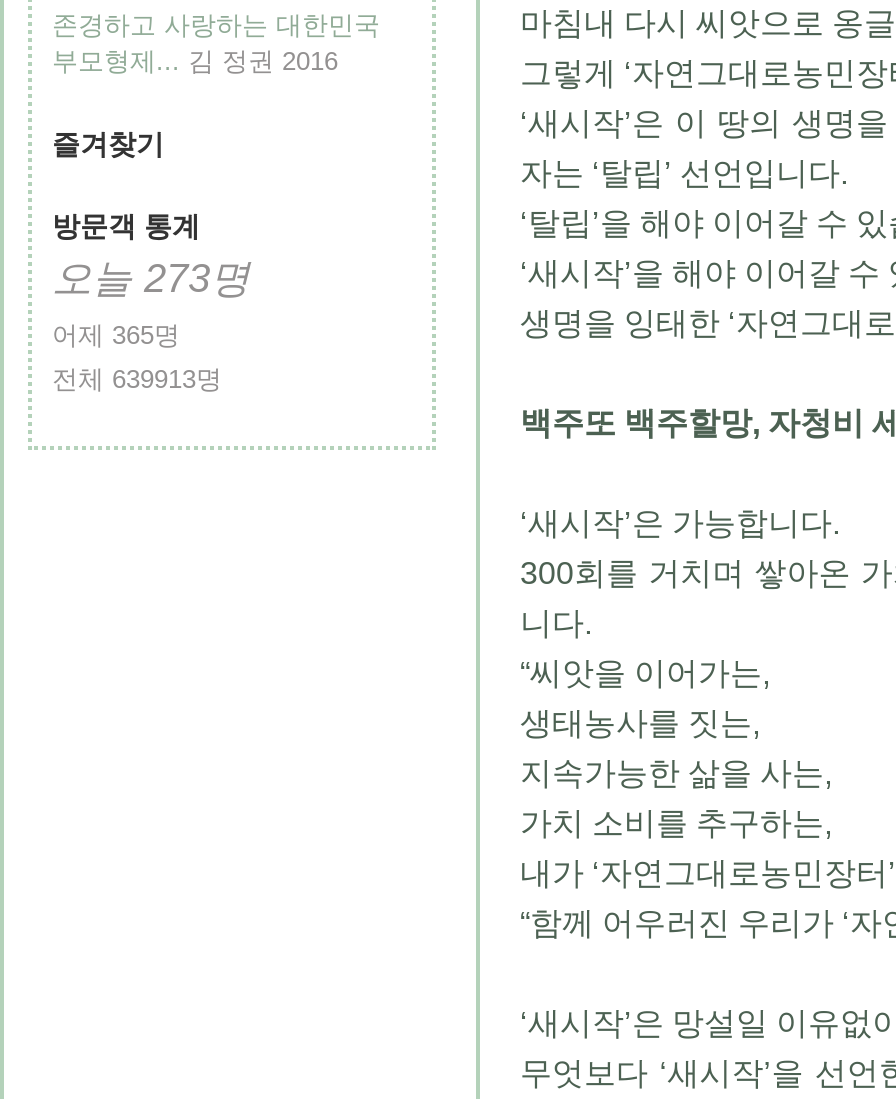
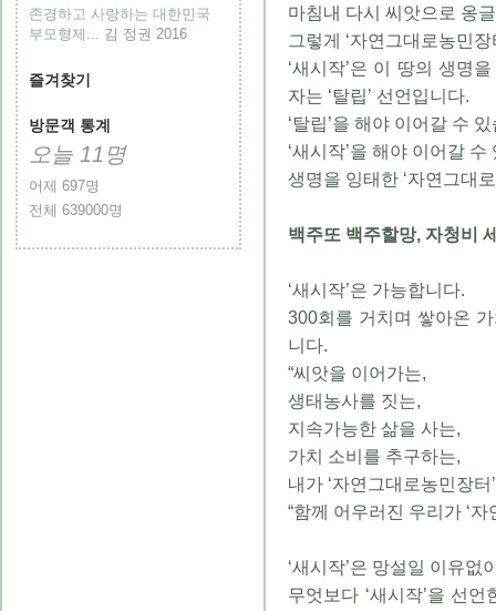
- 오늘 273명
+ 오늘 11명

- 어제 365명
+ 어제 697명

- 전체 639913명
+ 전체 639000명
